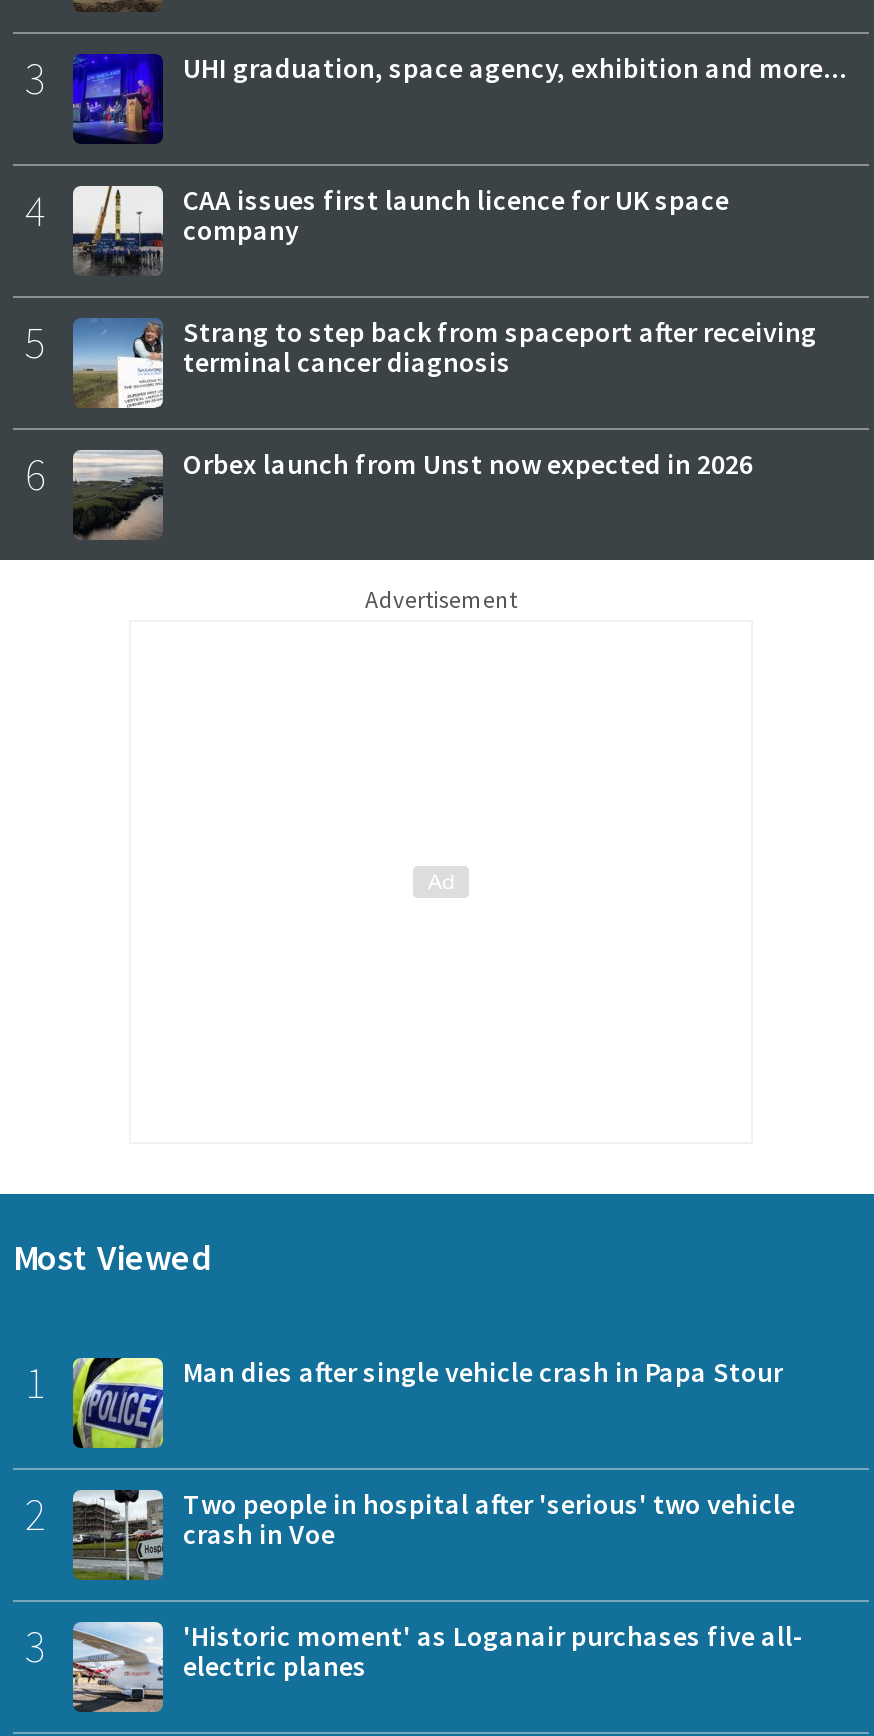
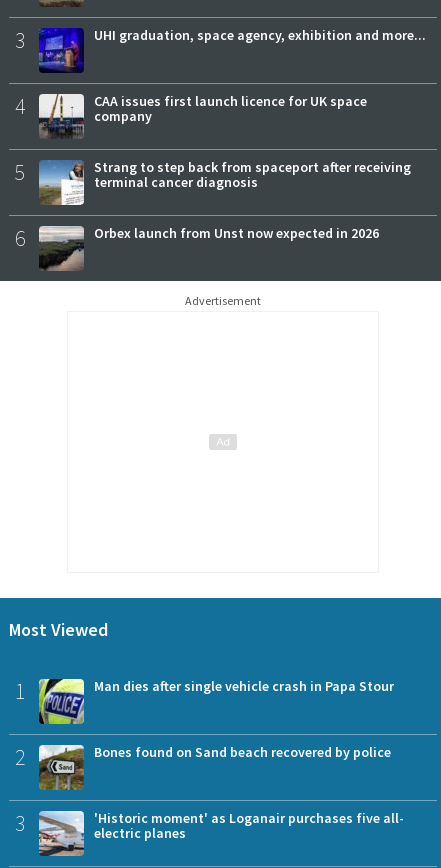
- [image]
- Two people in hospital after 'serious' two vehicle
- crash in Voe
+ [image]
+ Bones found on Sand beach recovered by police
